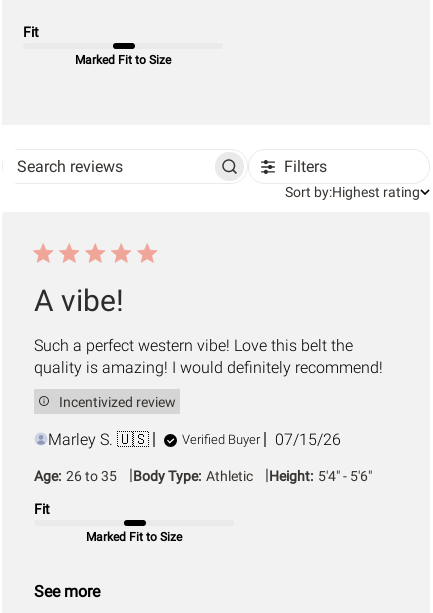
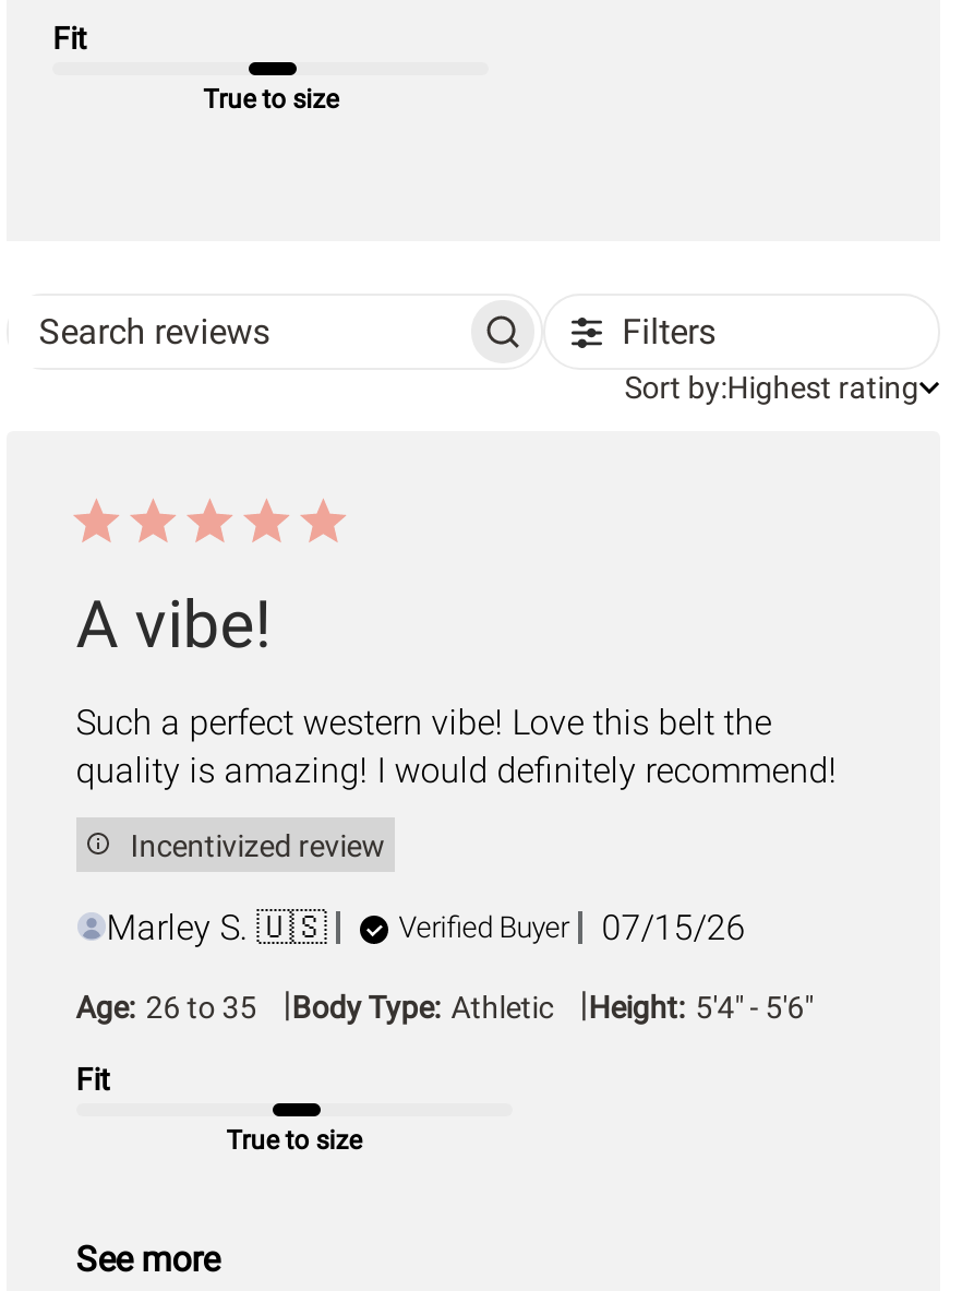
- Marked Fit to Size
+ True to size

- Marked Fit to Size
+ True to size
